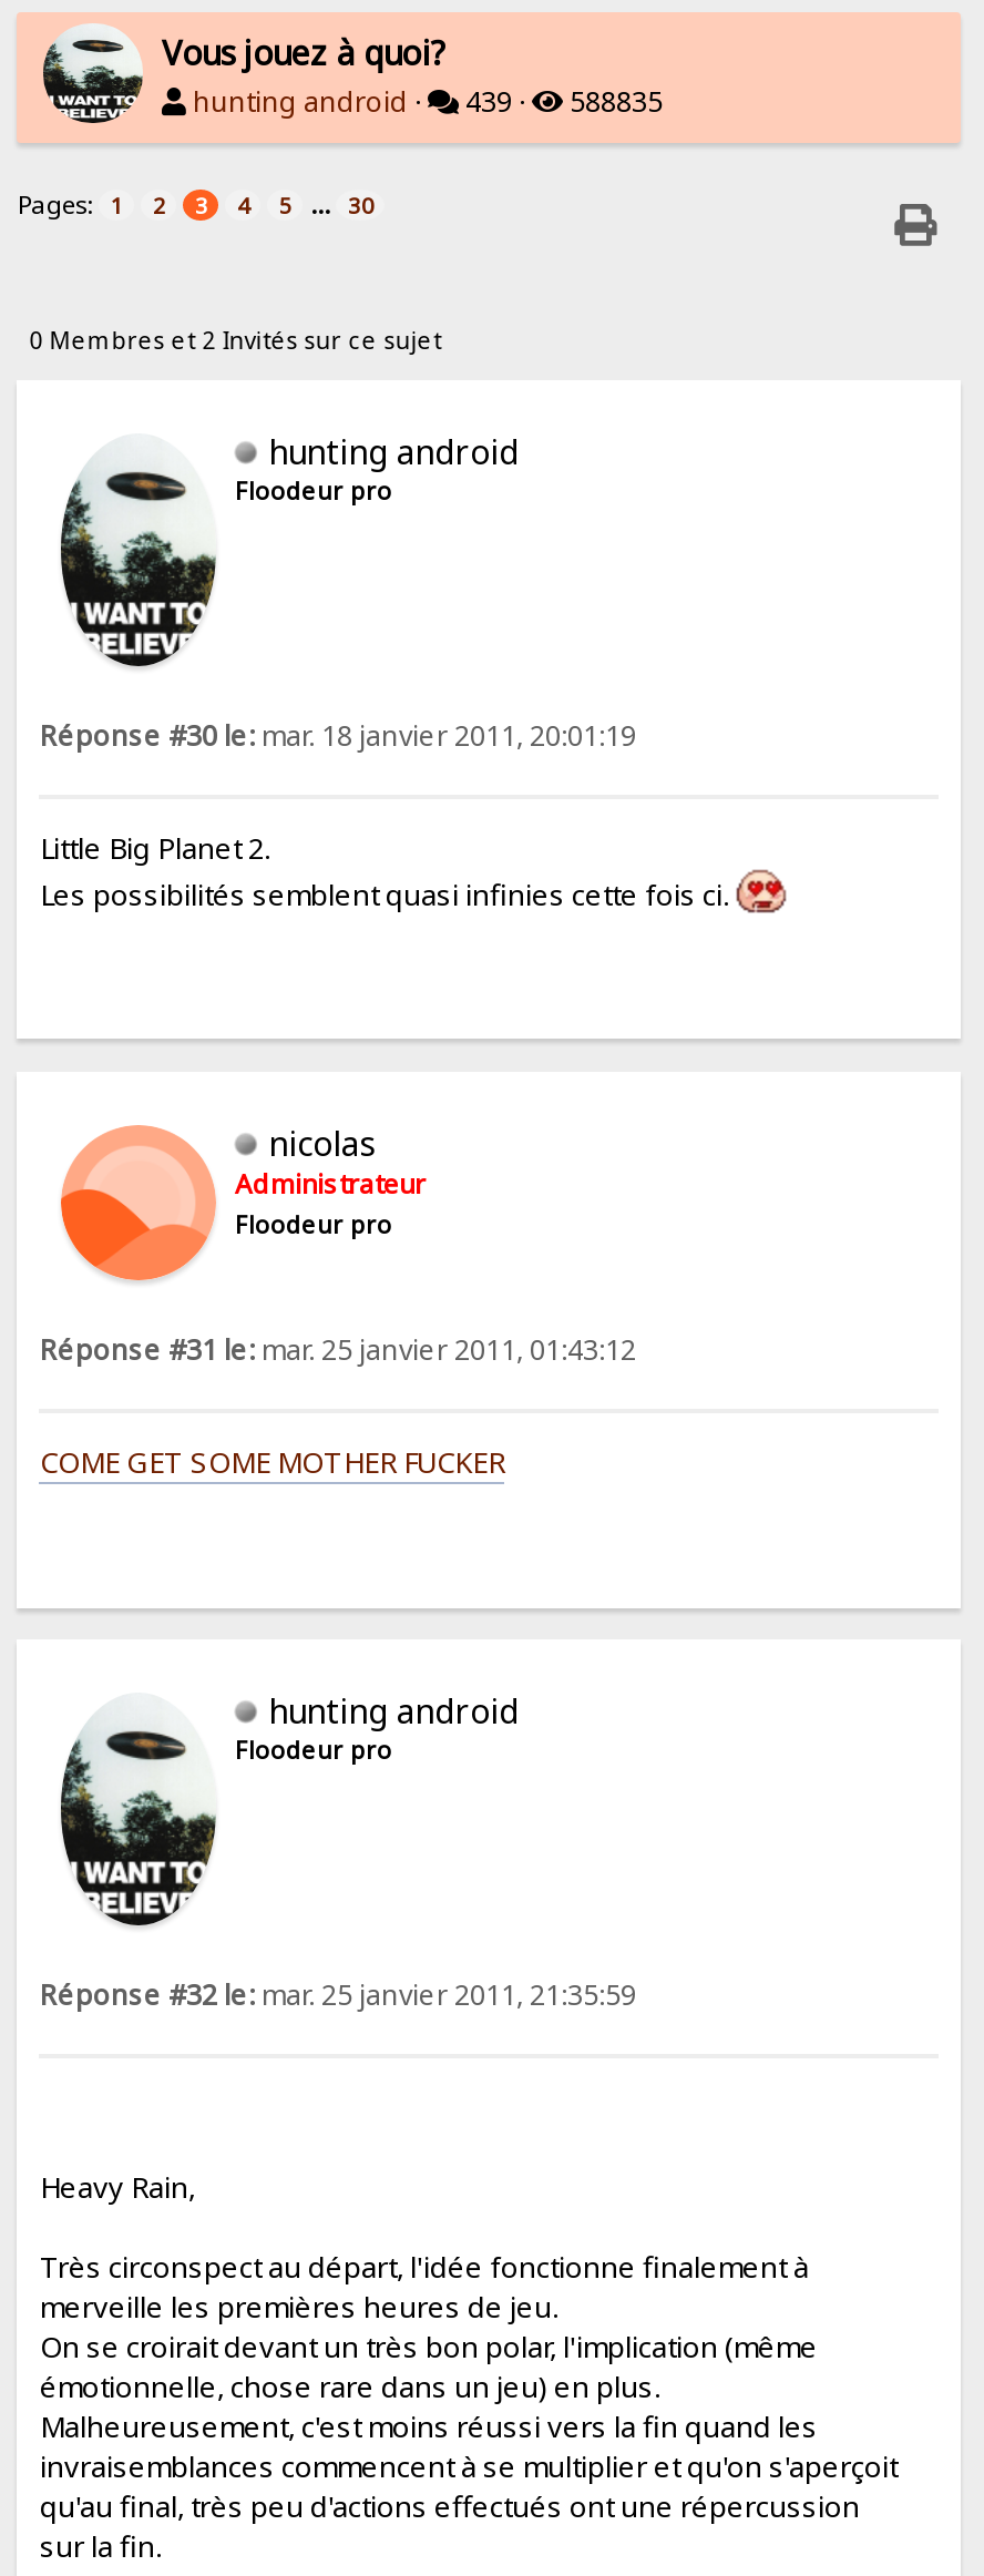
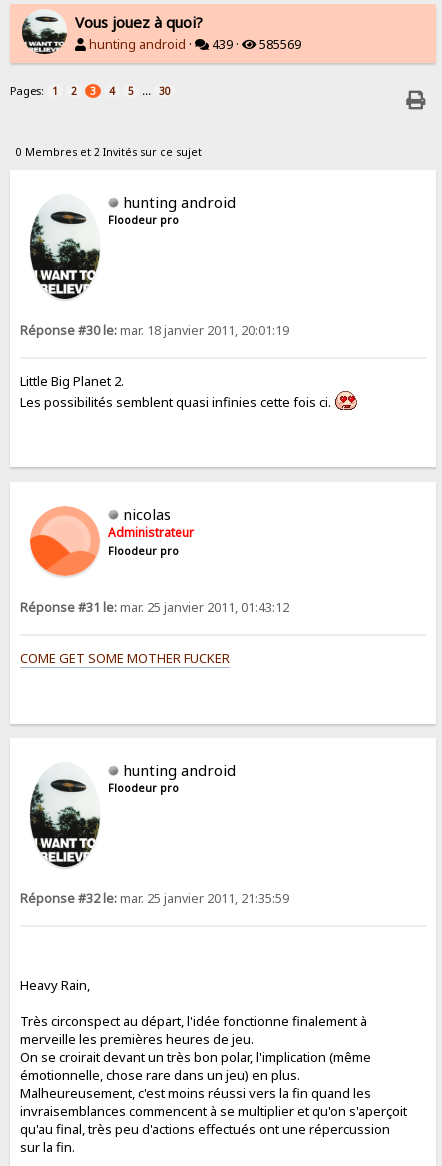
- 588835
+ 585569
